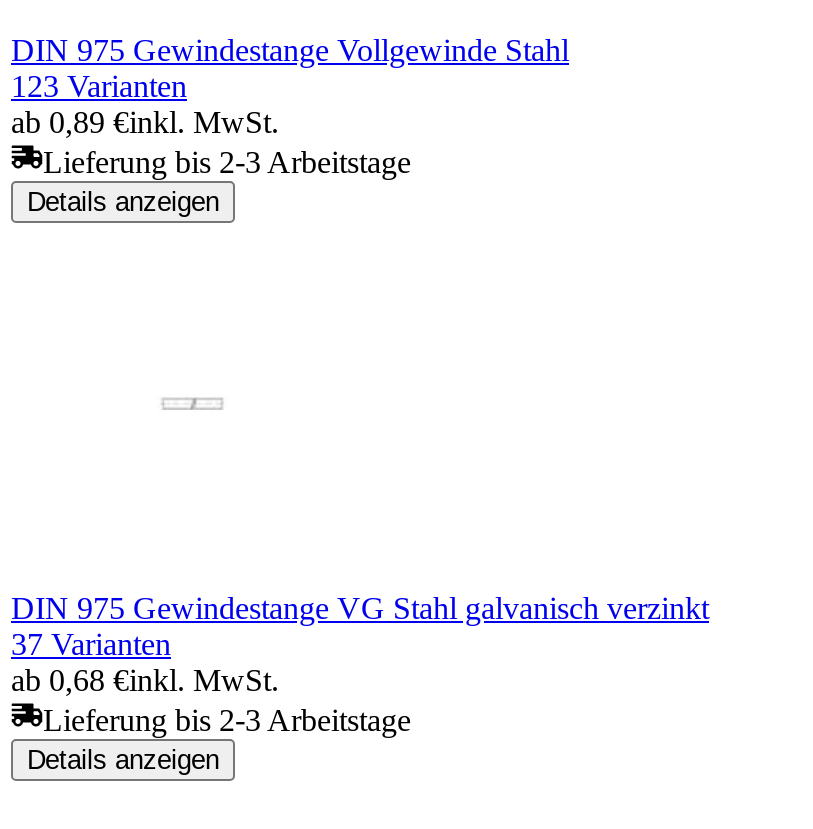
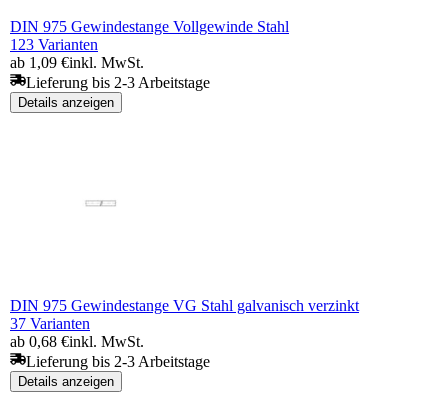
- ab 0,89 €inkl. MwSt.
+ ab 1,09 €inkl. MwSt.
